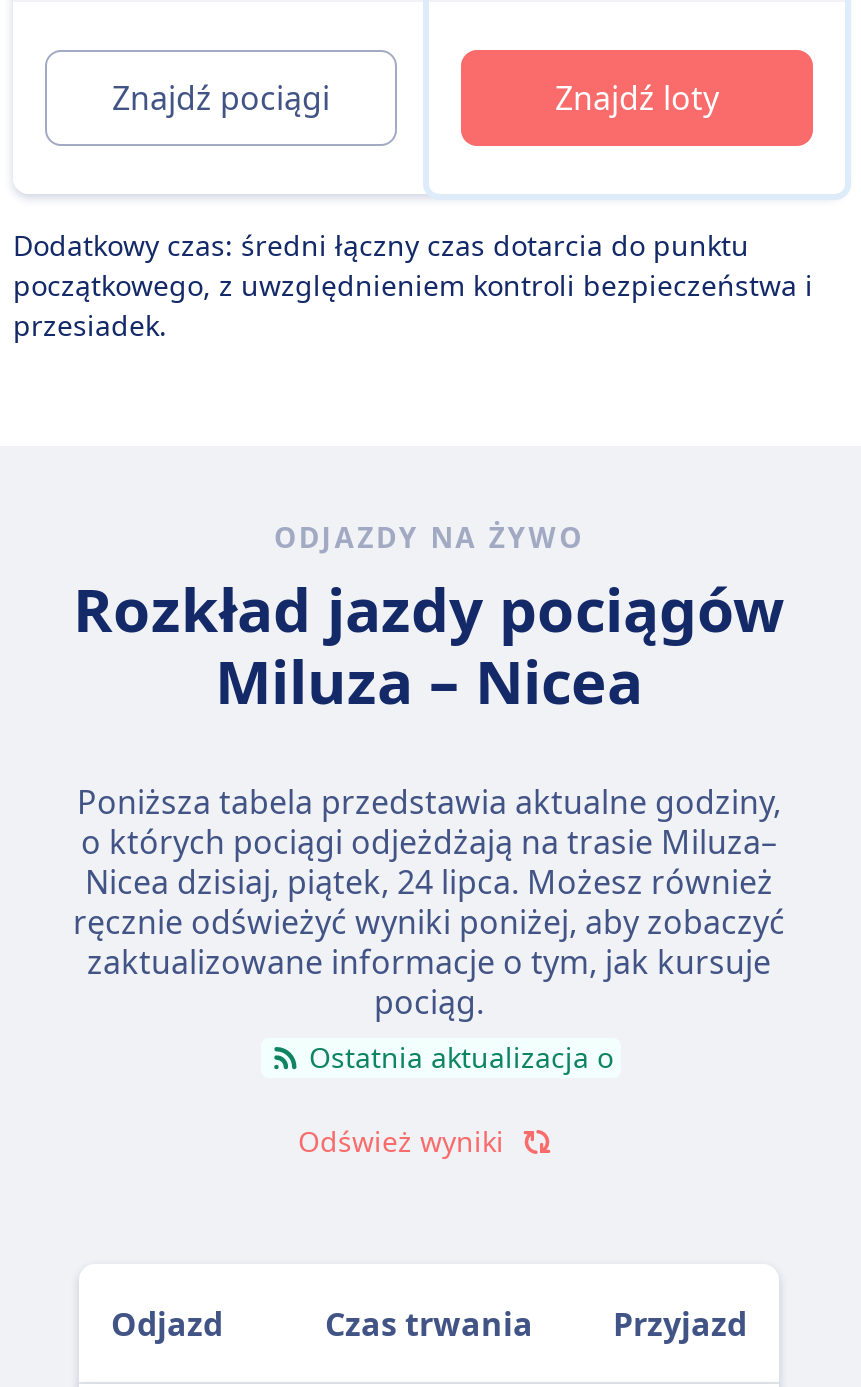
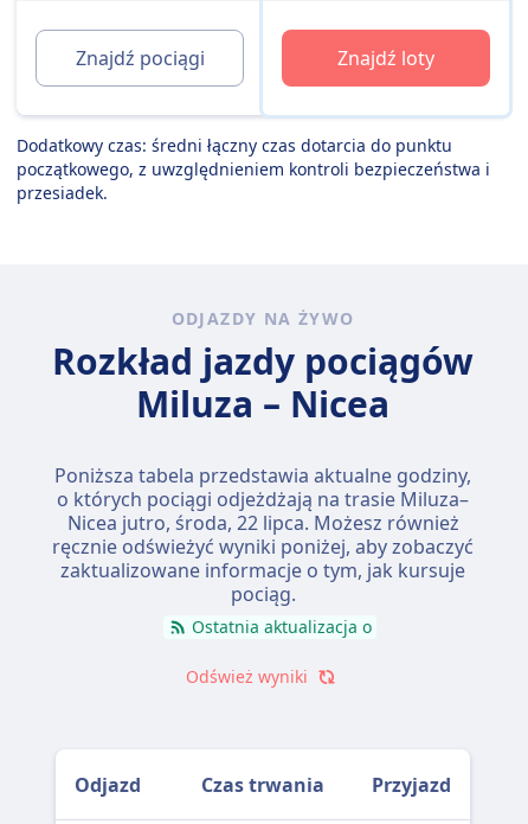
- Nicea dzisiaj, piątek, 24 lipca. Możesz również
+ Nicea jutro, środa, 22 lipca. Możesz również
